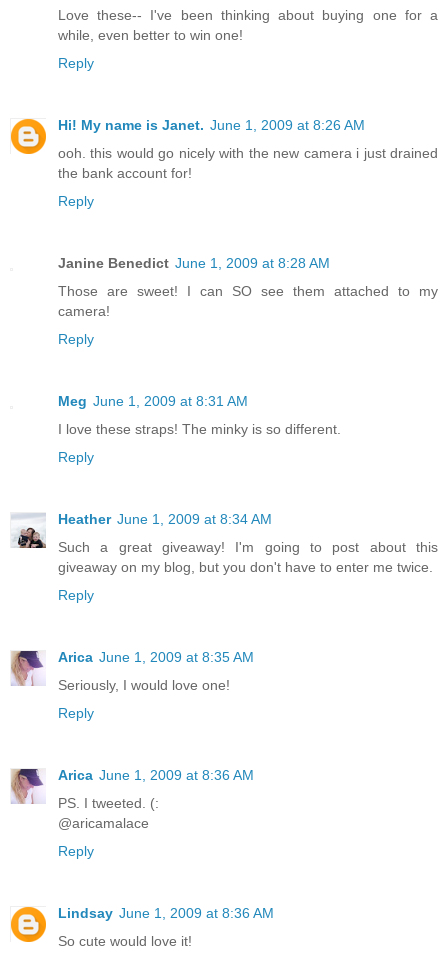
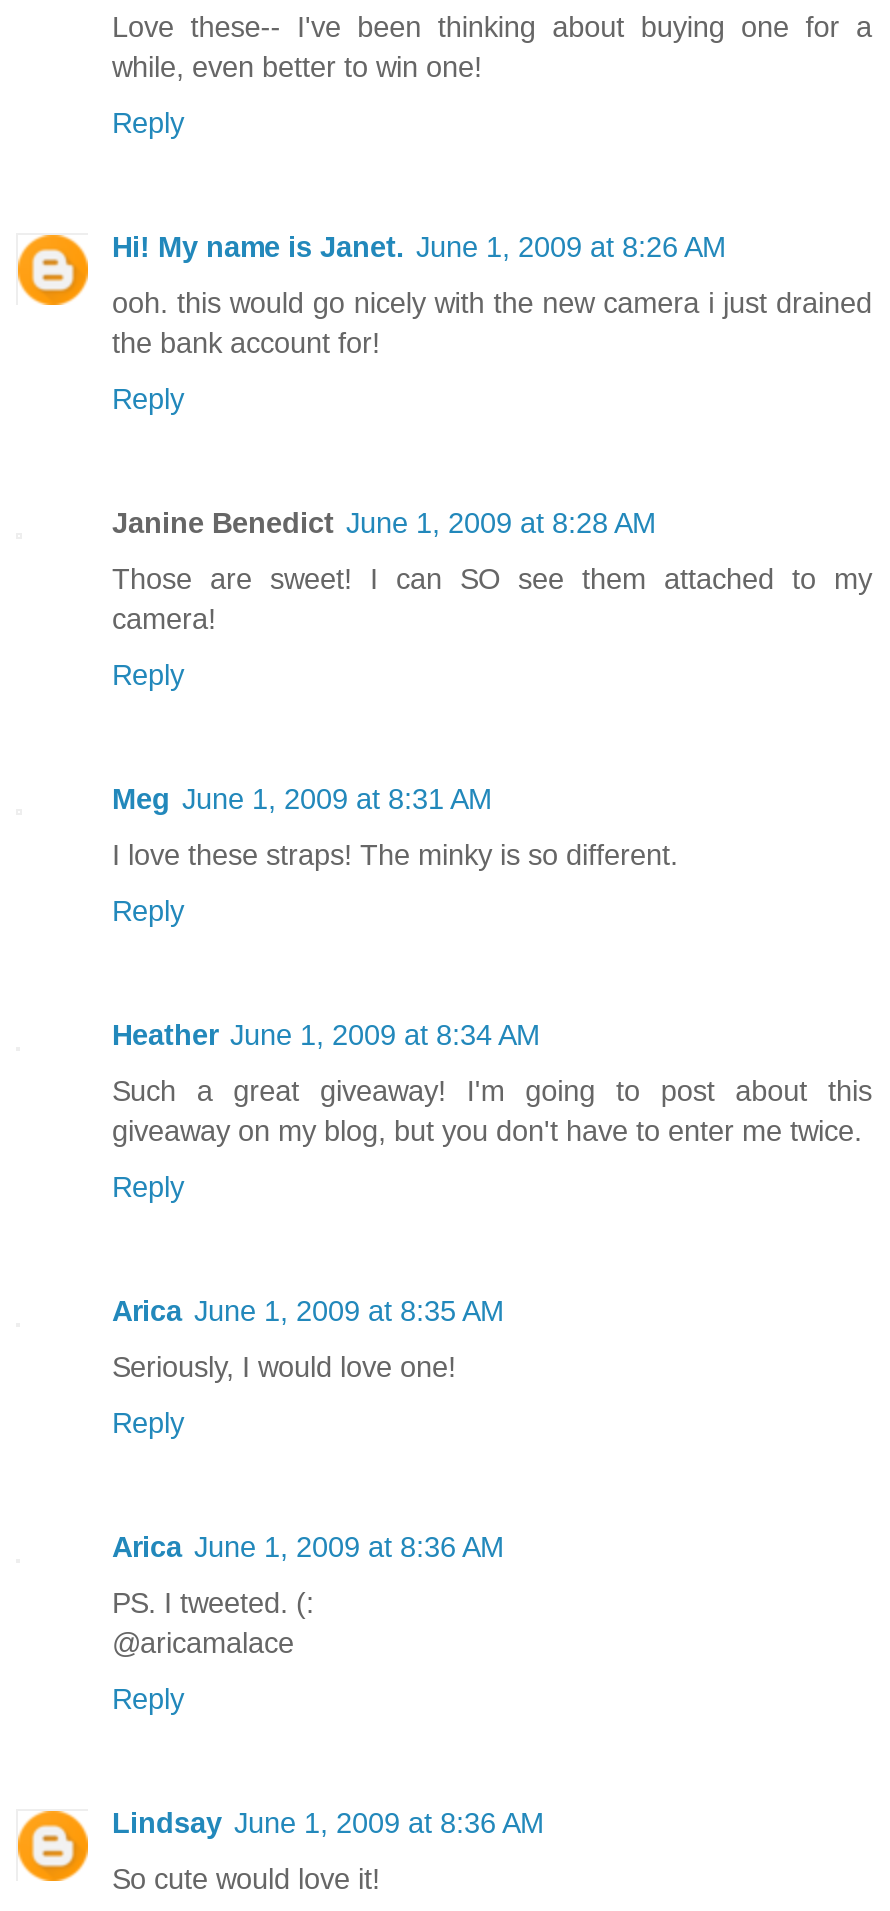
- [image]

- [image]

- [image]
